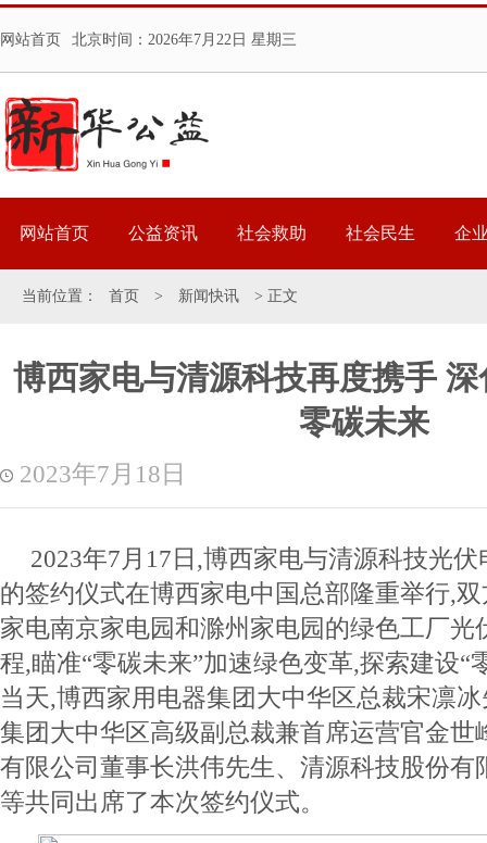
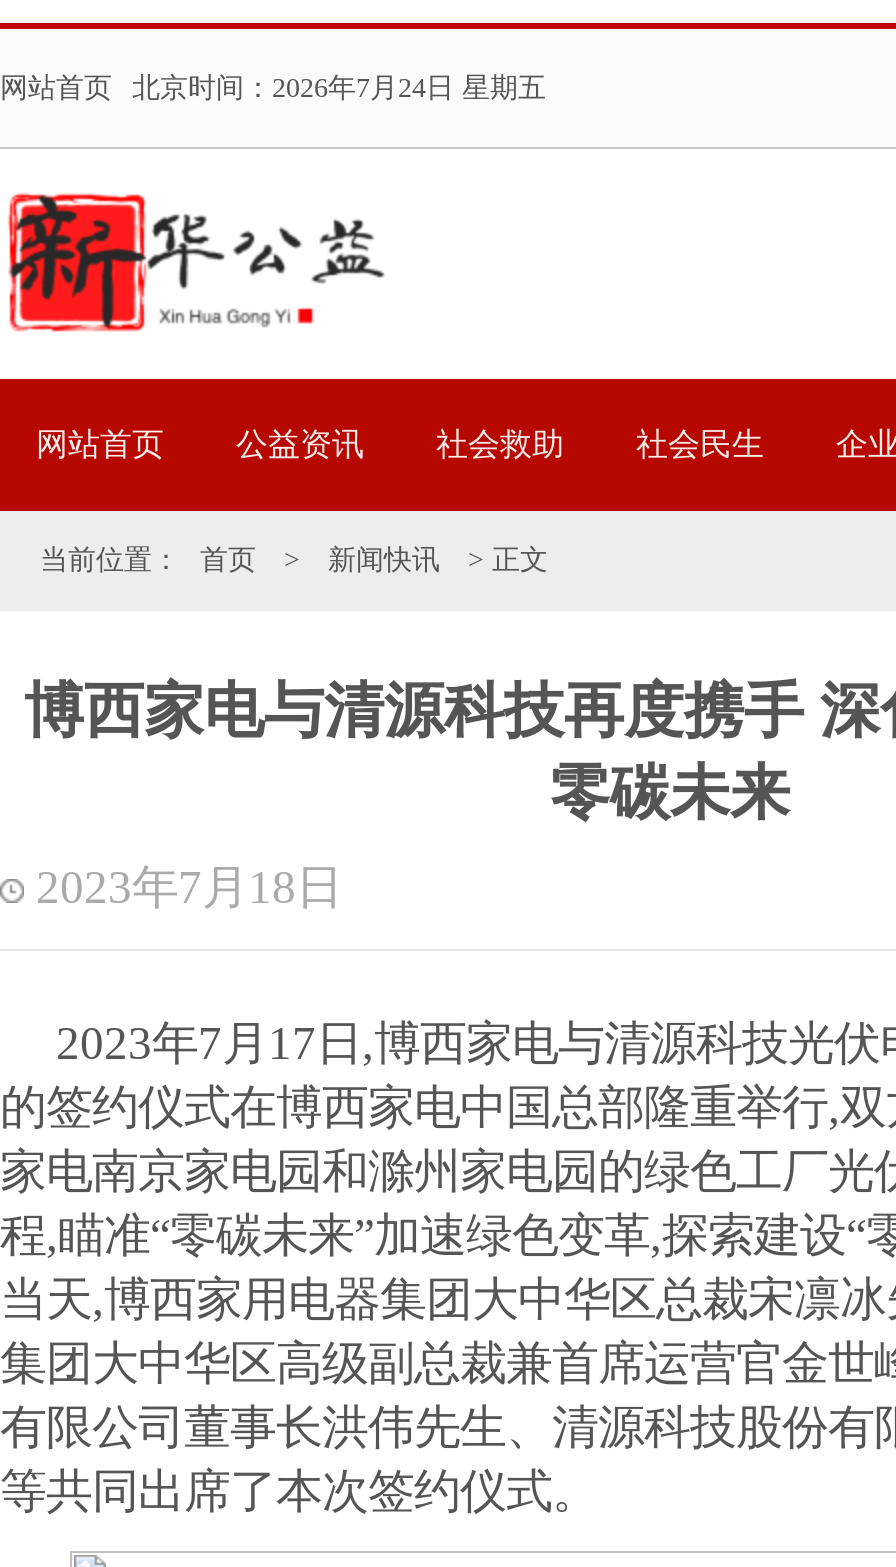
- 北京时间：2026年7月22日 星期三
+ 北京时间：2026年7月24日 星期五
